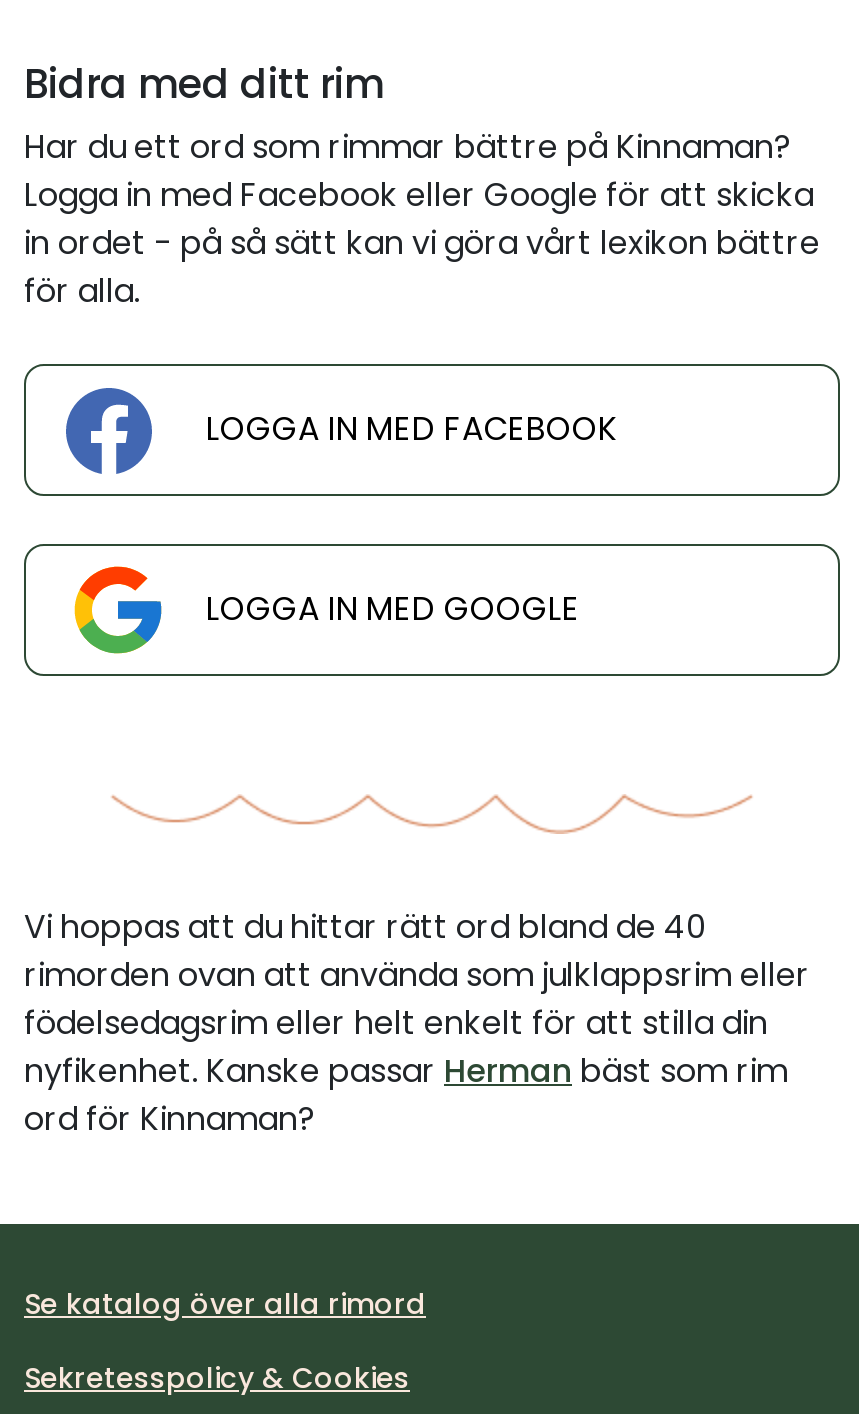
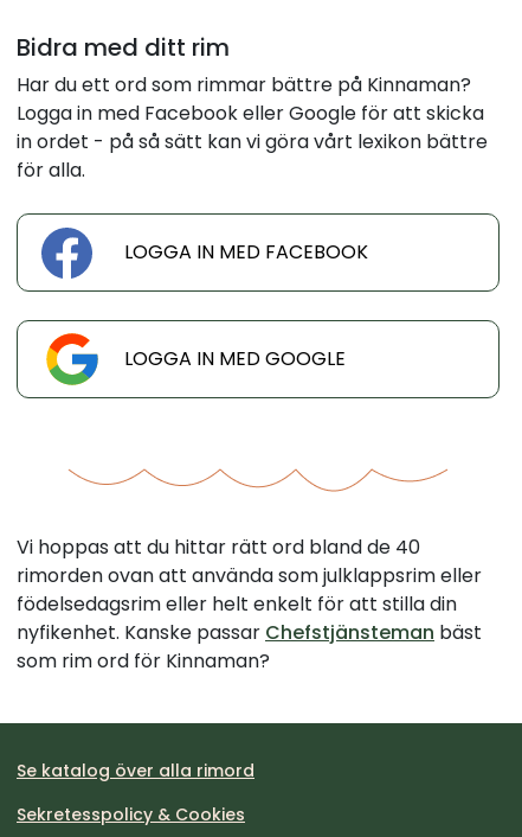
- nyfikenhet. Kanske passar Herman bäst som rim
- ord för Kinnaman?
+ nyfikenhet. Kanske passar Chefstjänsteman bäst
+ som rim ord för Kinnaman?
